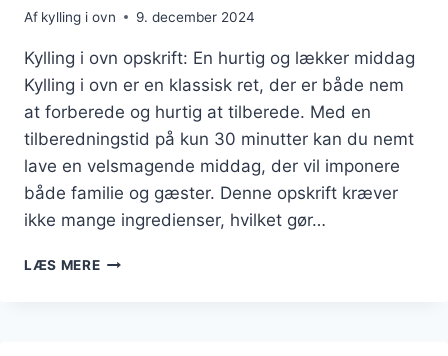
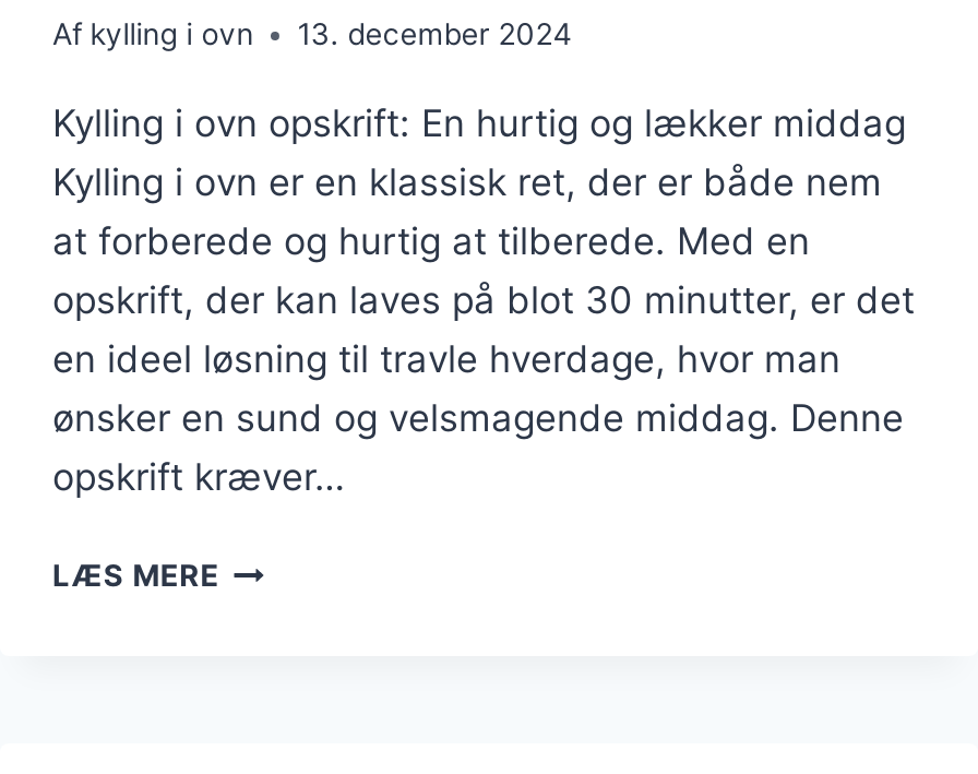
- Af kylling i ovn 9. december 2024
+ Af kylling i ovn 13. december 2024

- tilberedningstid på kun 30 minutter kan du nemt
- lave en velsmagende middag, der vil imponere
- både familie og gæster. Denne opskrift kræver
- ikke mange ingredienser, hvilket gør…
+ opskrift, der kan laves på blot 30 minutter, er det
+ en ideel løsning til travle hverdage, hvor man
+ ønsker en sund og velsmagende middag. Denne
+ opskrift kræver…
